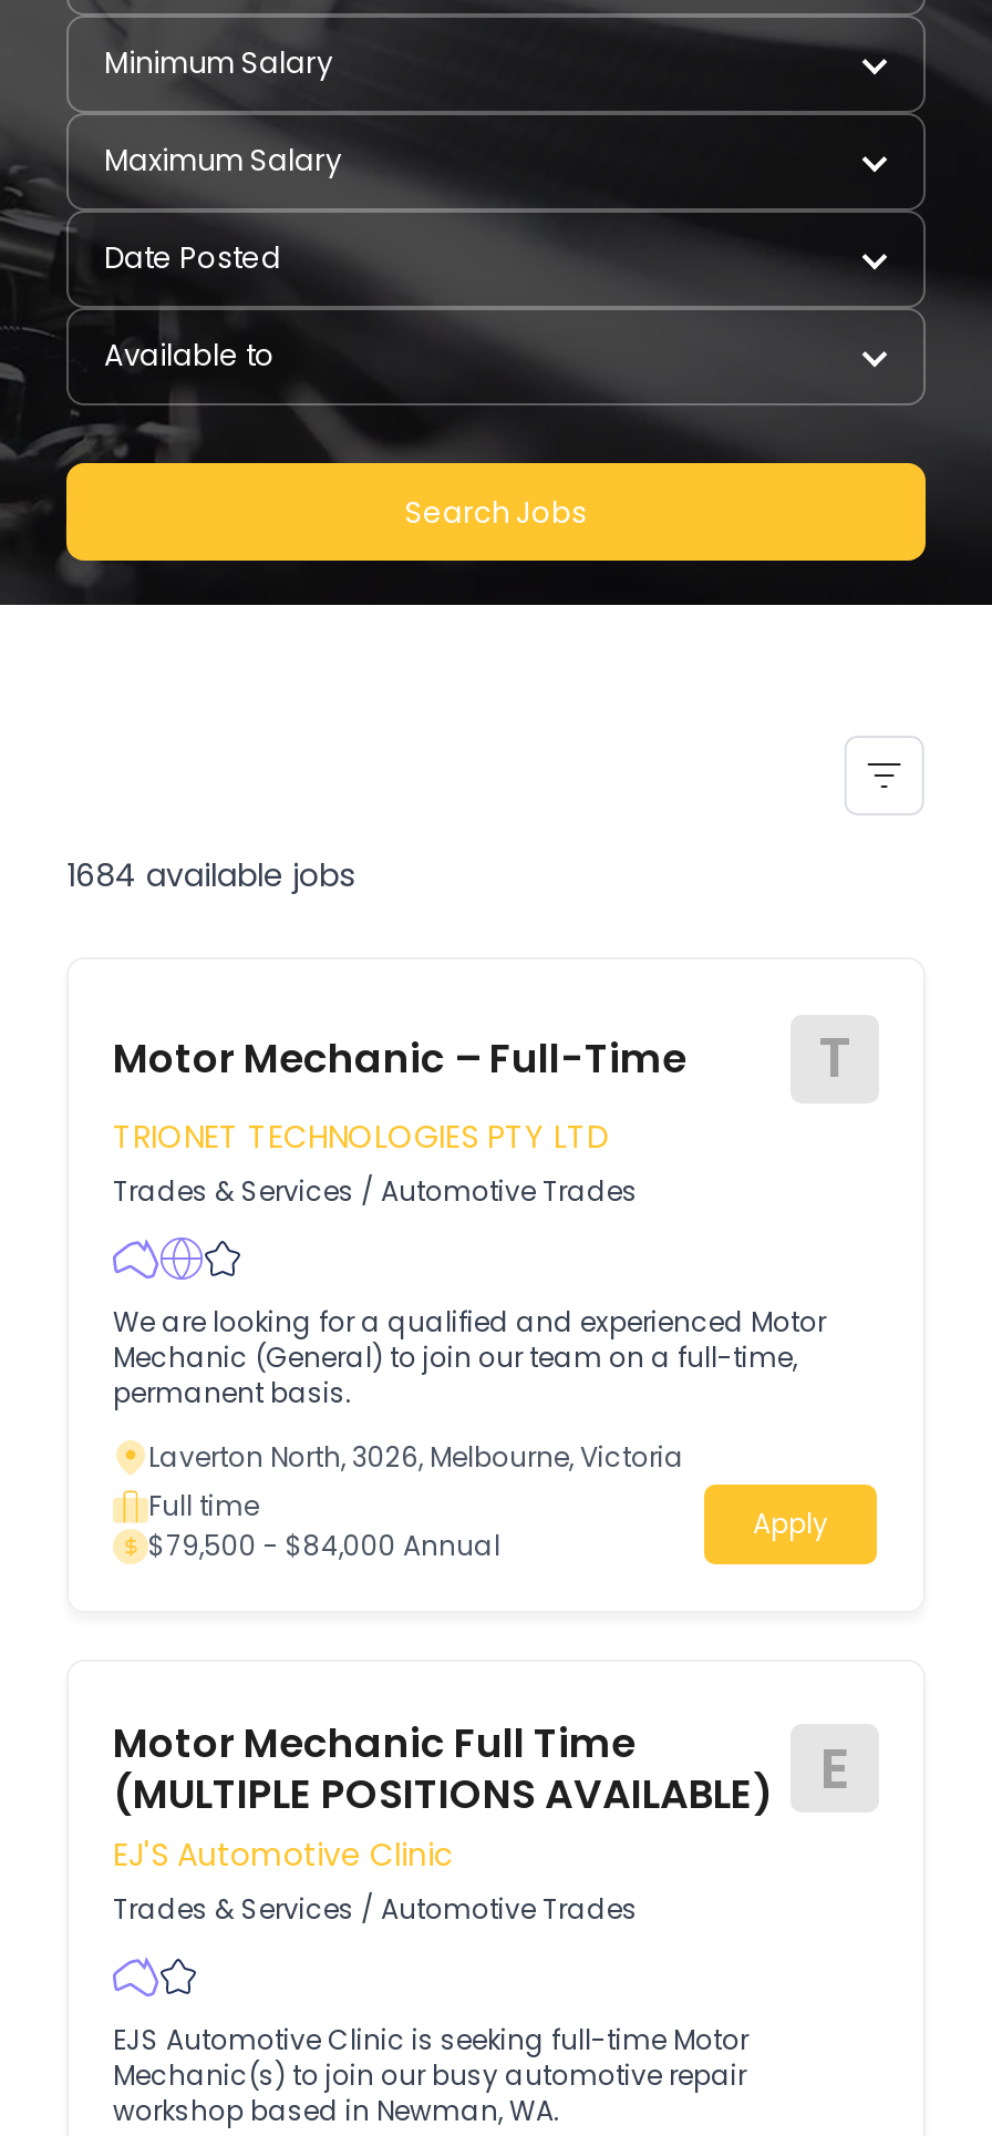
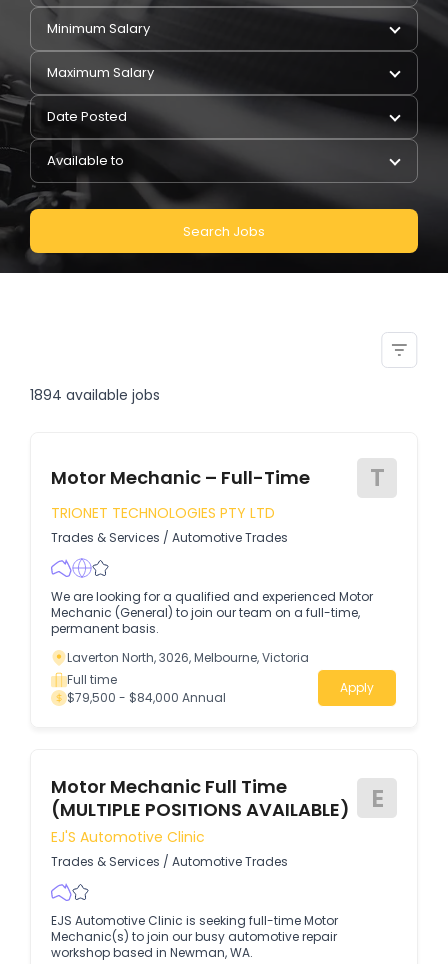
- 1684 available jobs
+ 1894 available jobs
